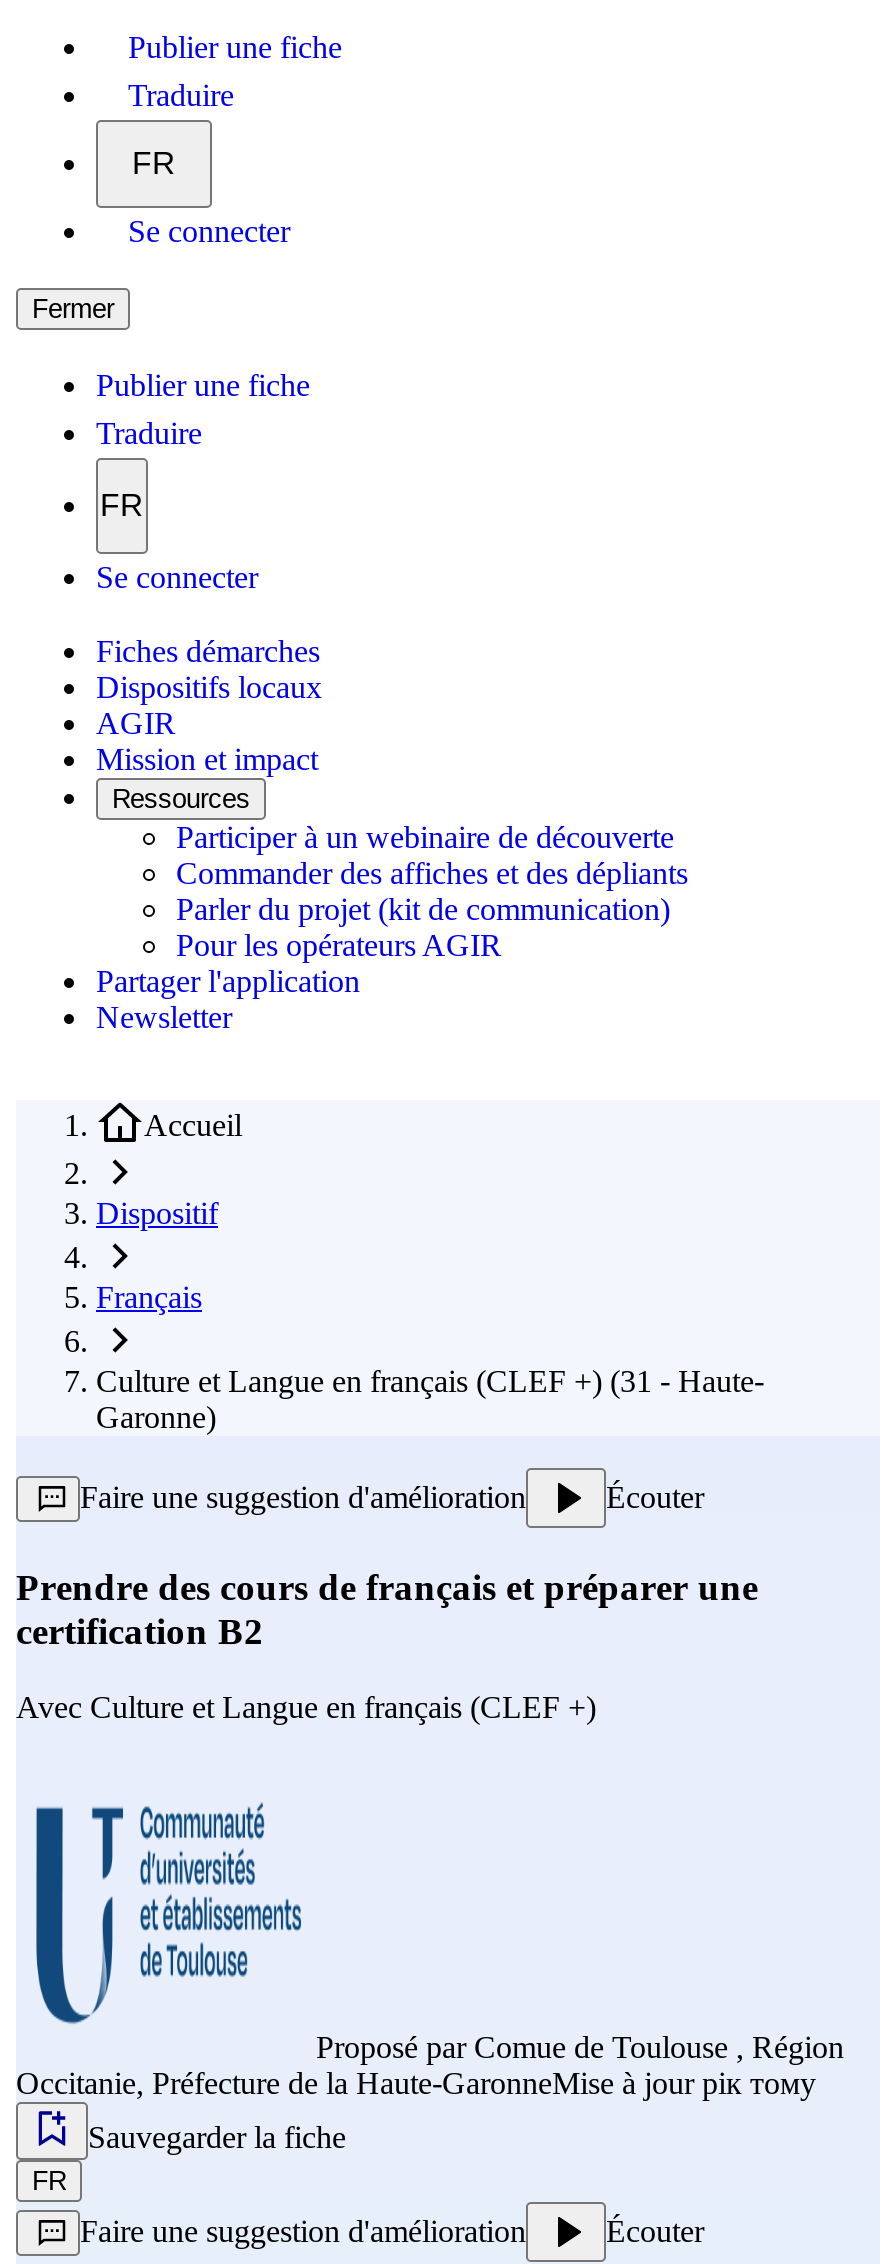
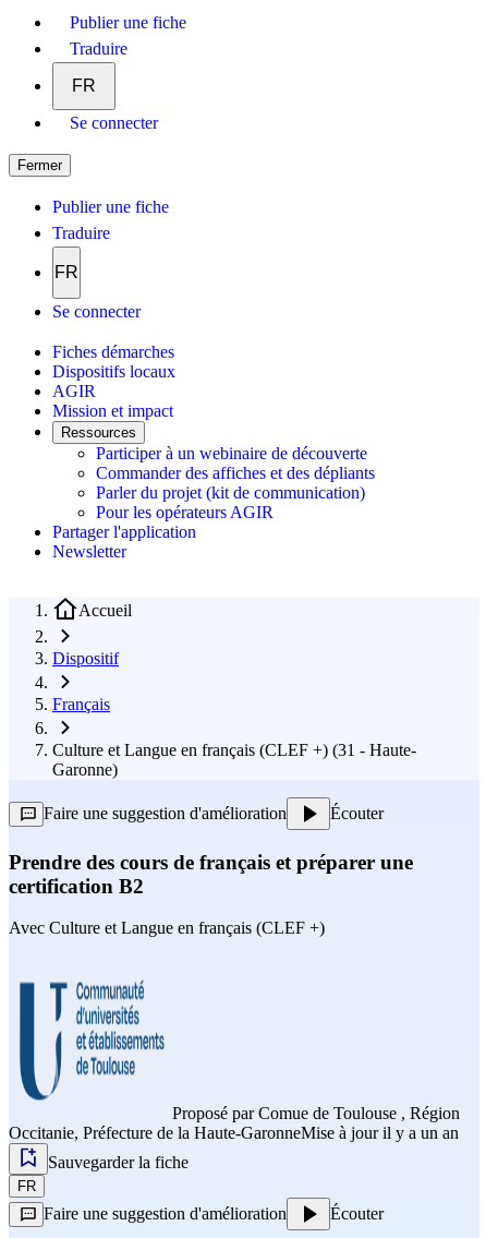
- Occitanie, Préfecture de la Haute-GaronneMise à jour рік тому
+ Occitanie, Préfecture de la Haute-GaronneMise à jour il y a un an
